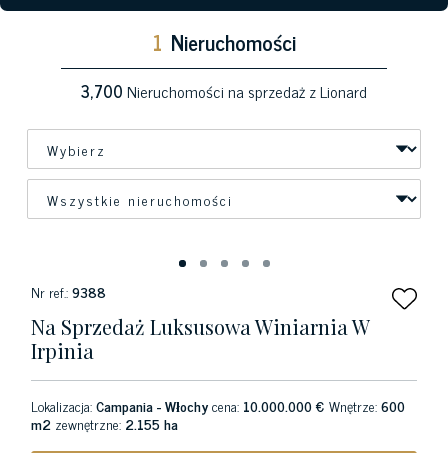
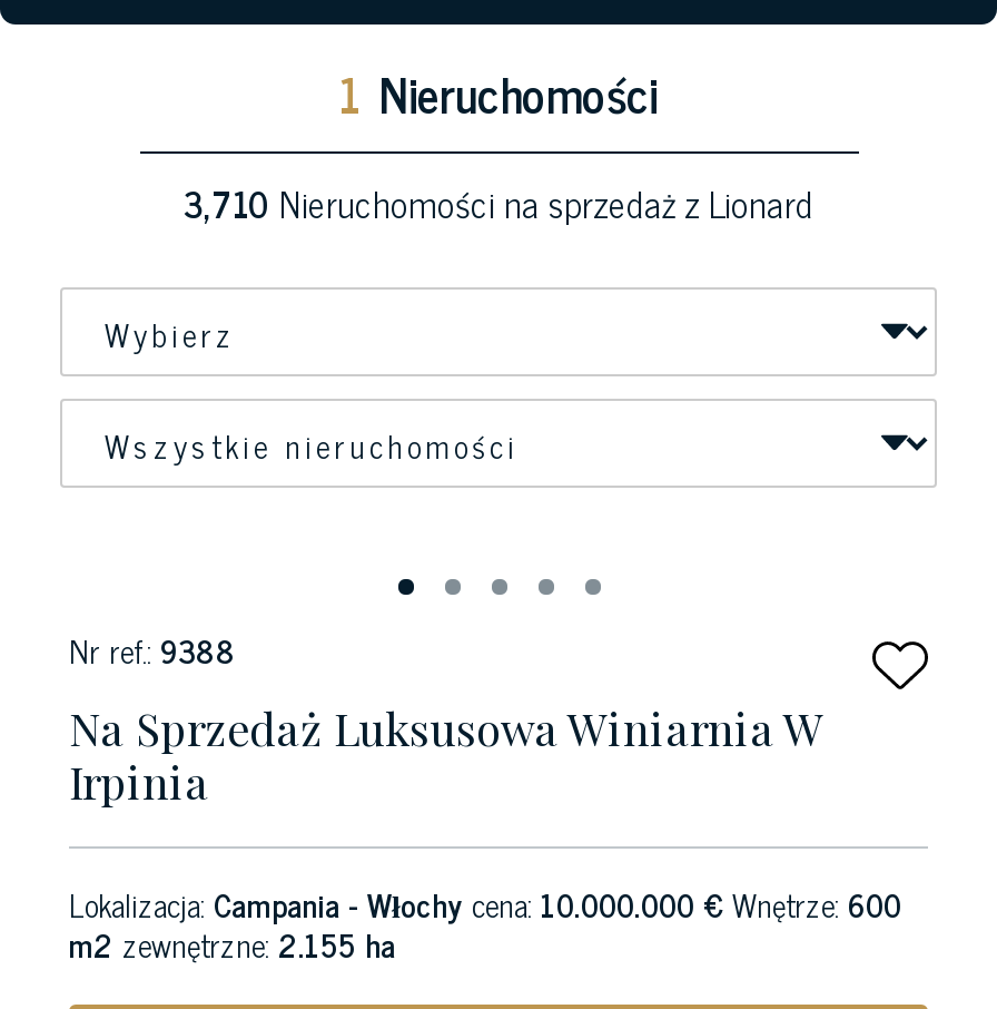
- 3,700 Nieruchomości na sprzedaż z Lionard
+ 3,710 Nieruchomości na sprzedaż z Lionard
